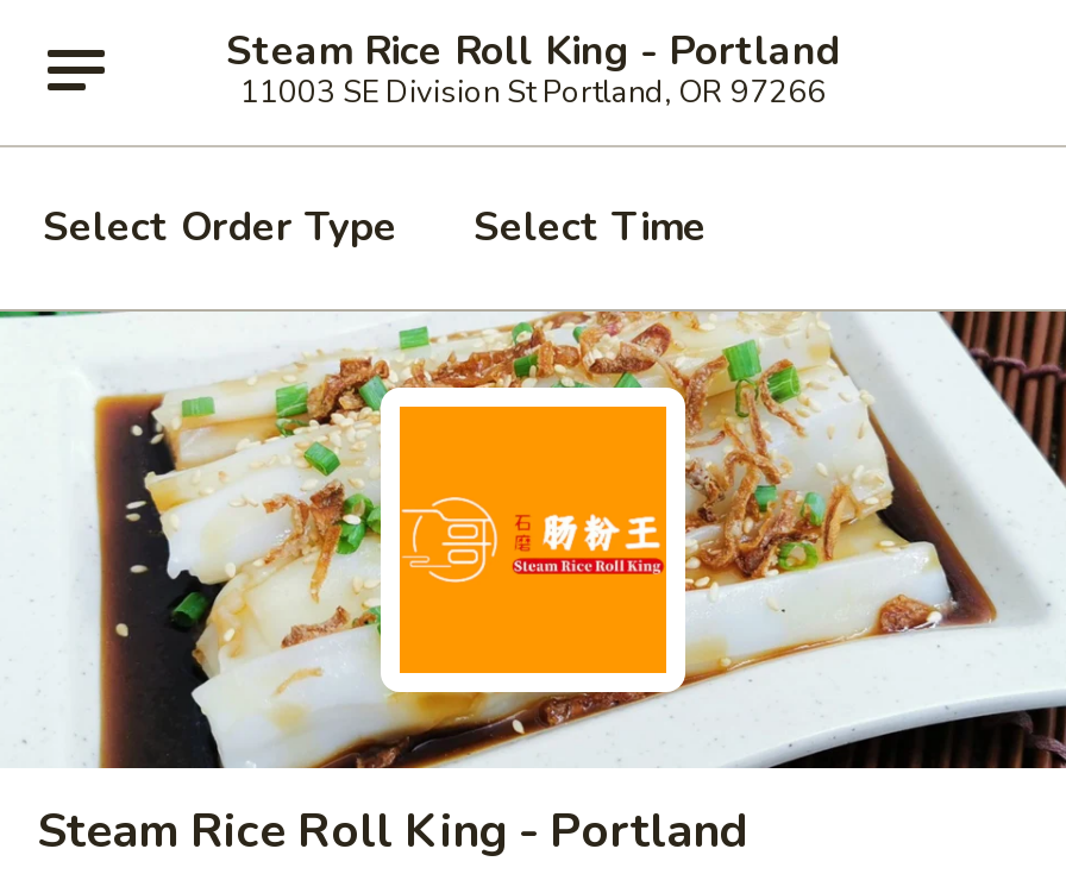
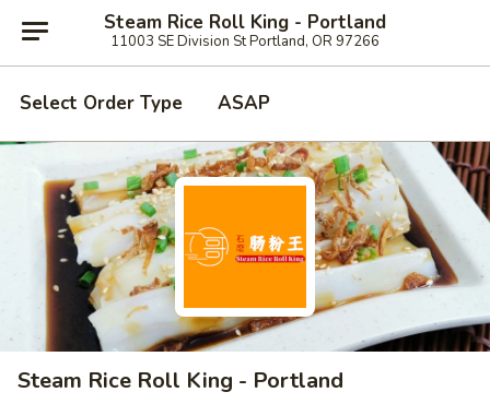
- Select Time
+ ASAP
